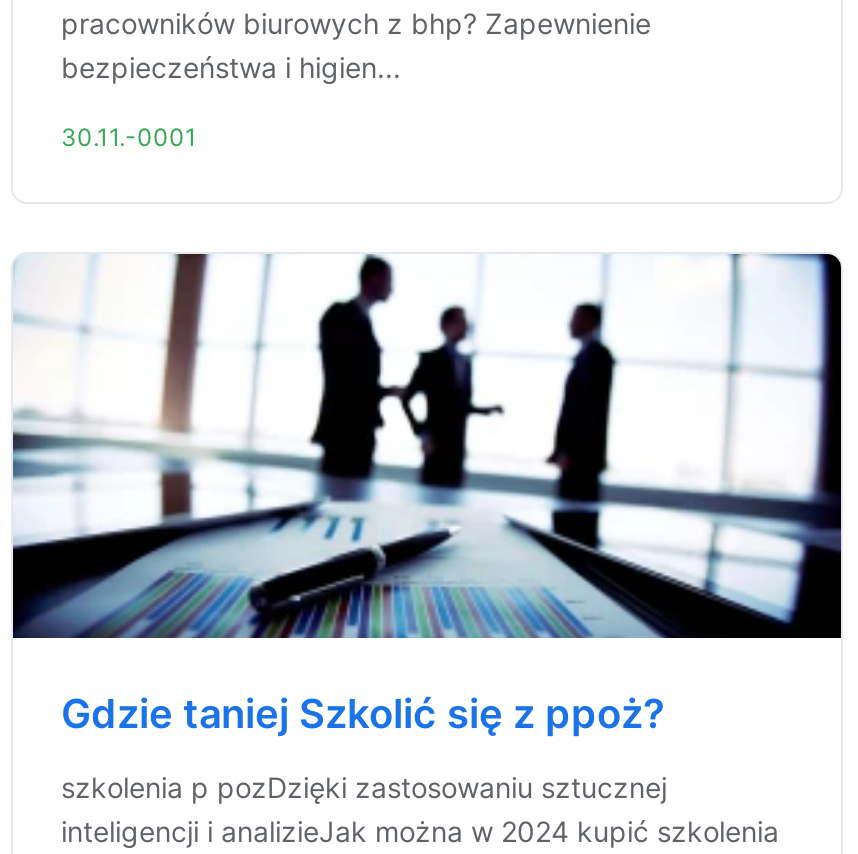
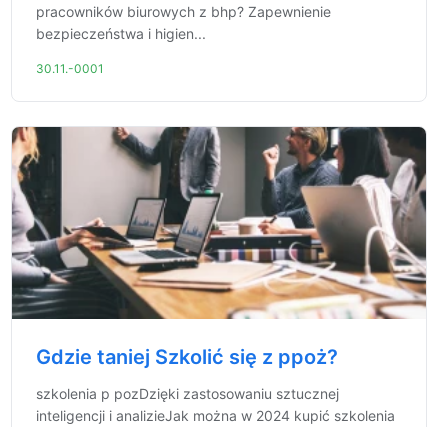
- [image]
+ [image]
